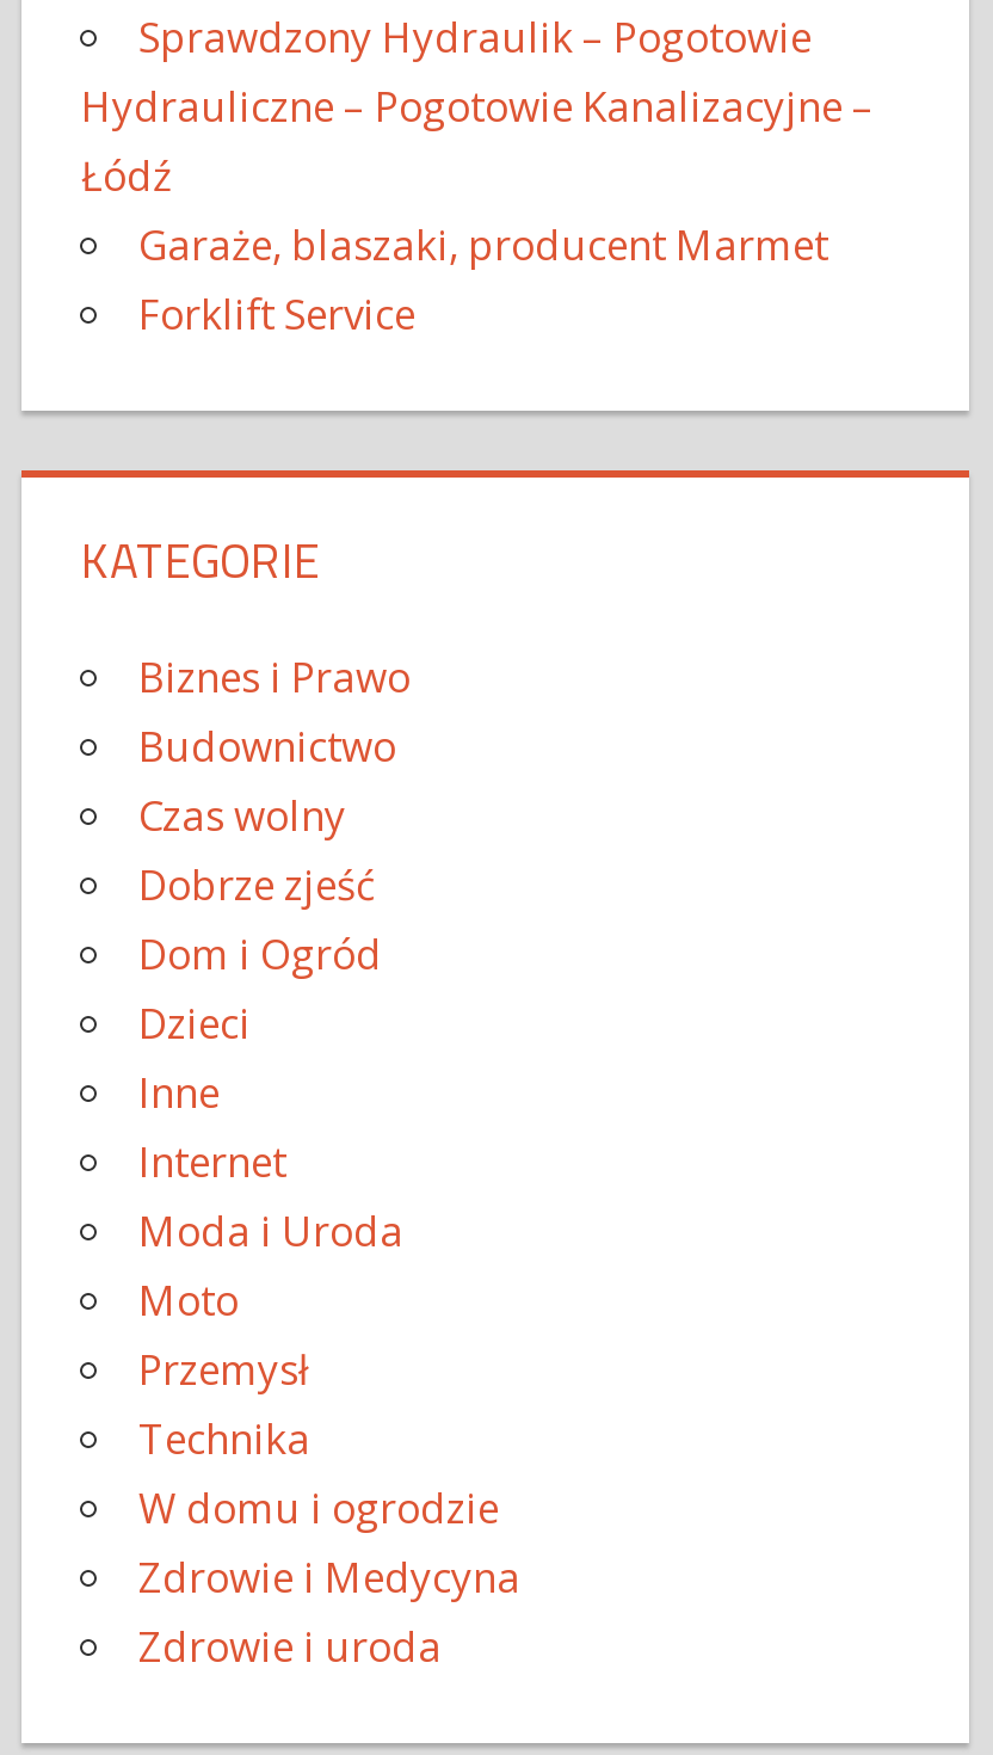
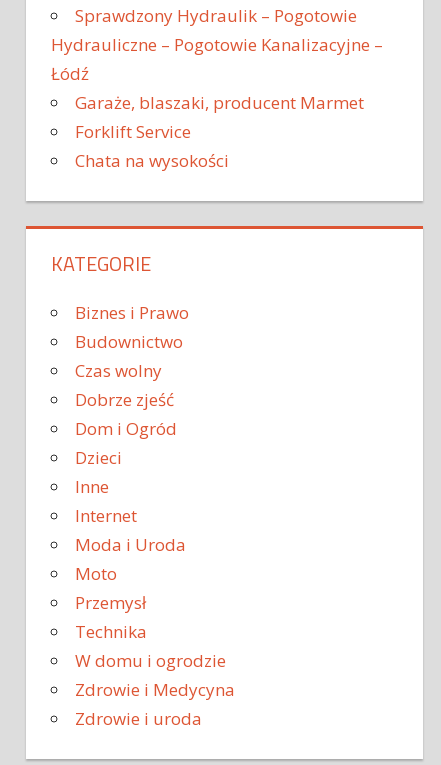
+ Chata na wysokości
